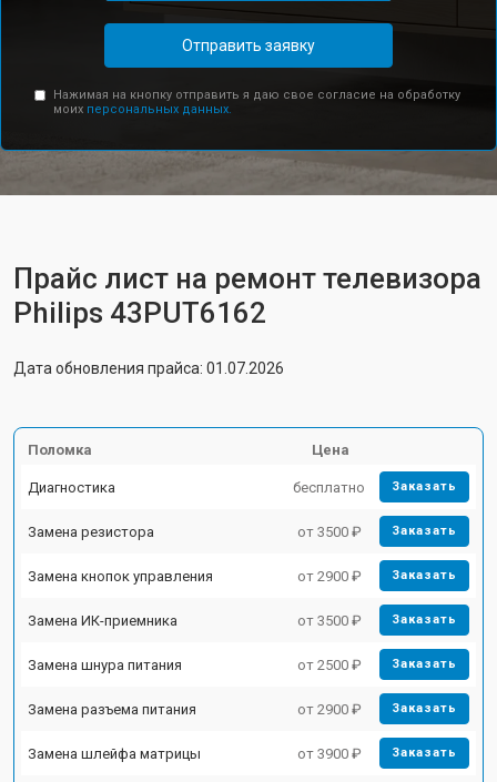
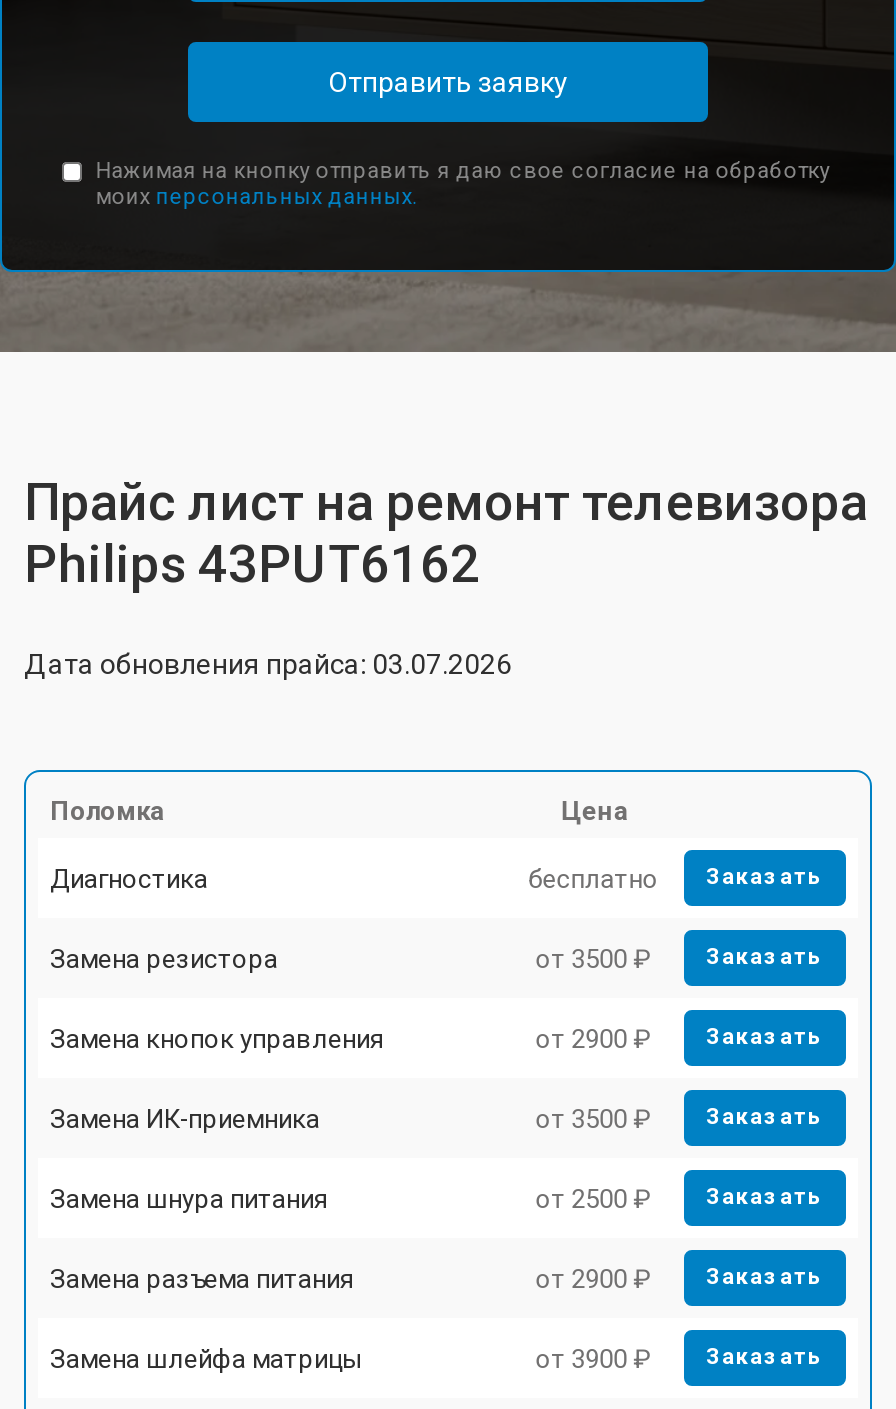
- Дата обновления прайса: 01.07.2026
+ Дата обновления прайса: 03.07.2026
